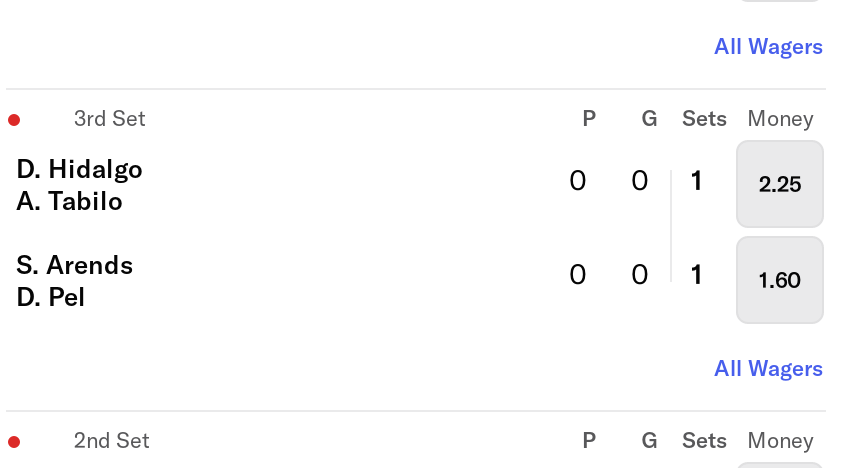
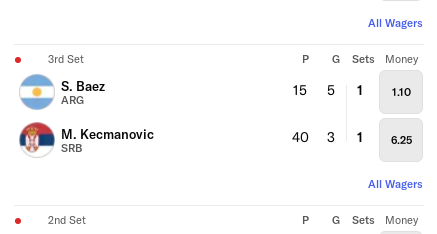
- D. Hidalgo
- A. Tabilo
+ S. Baez
+ ARG

- 0
+ 15

- 0
+ 5

- 2.25
+ 1.10

- S. Arends
- D. Pel
+ M. Kecmanovic
+ SRB

- 0
+ 40

- 0
+ 3

- 1.60
+ 6.25
